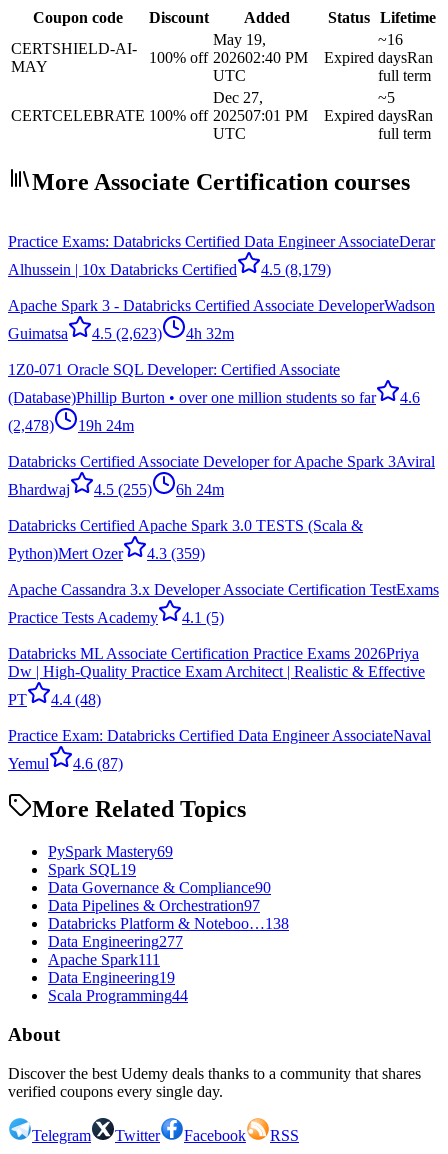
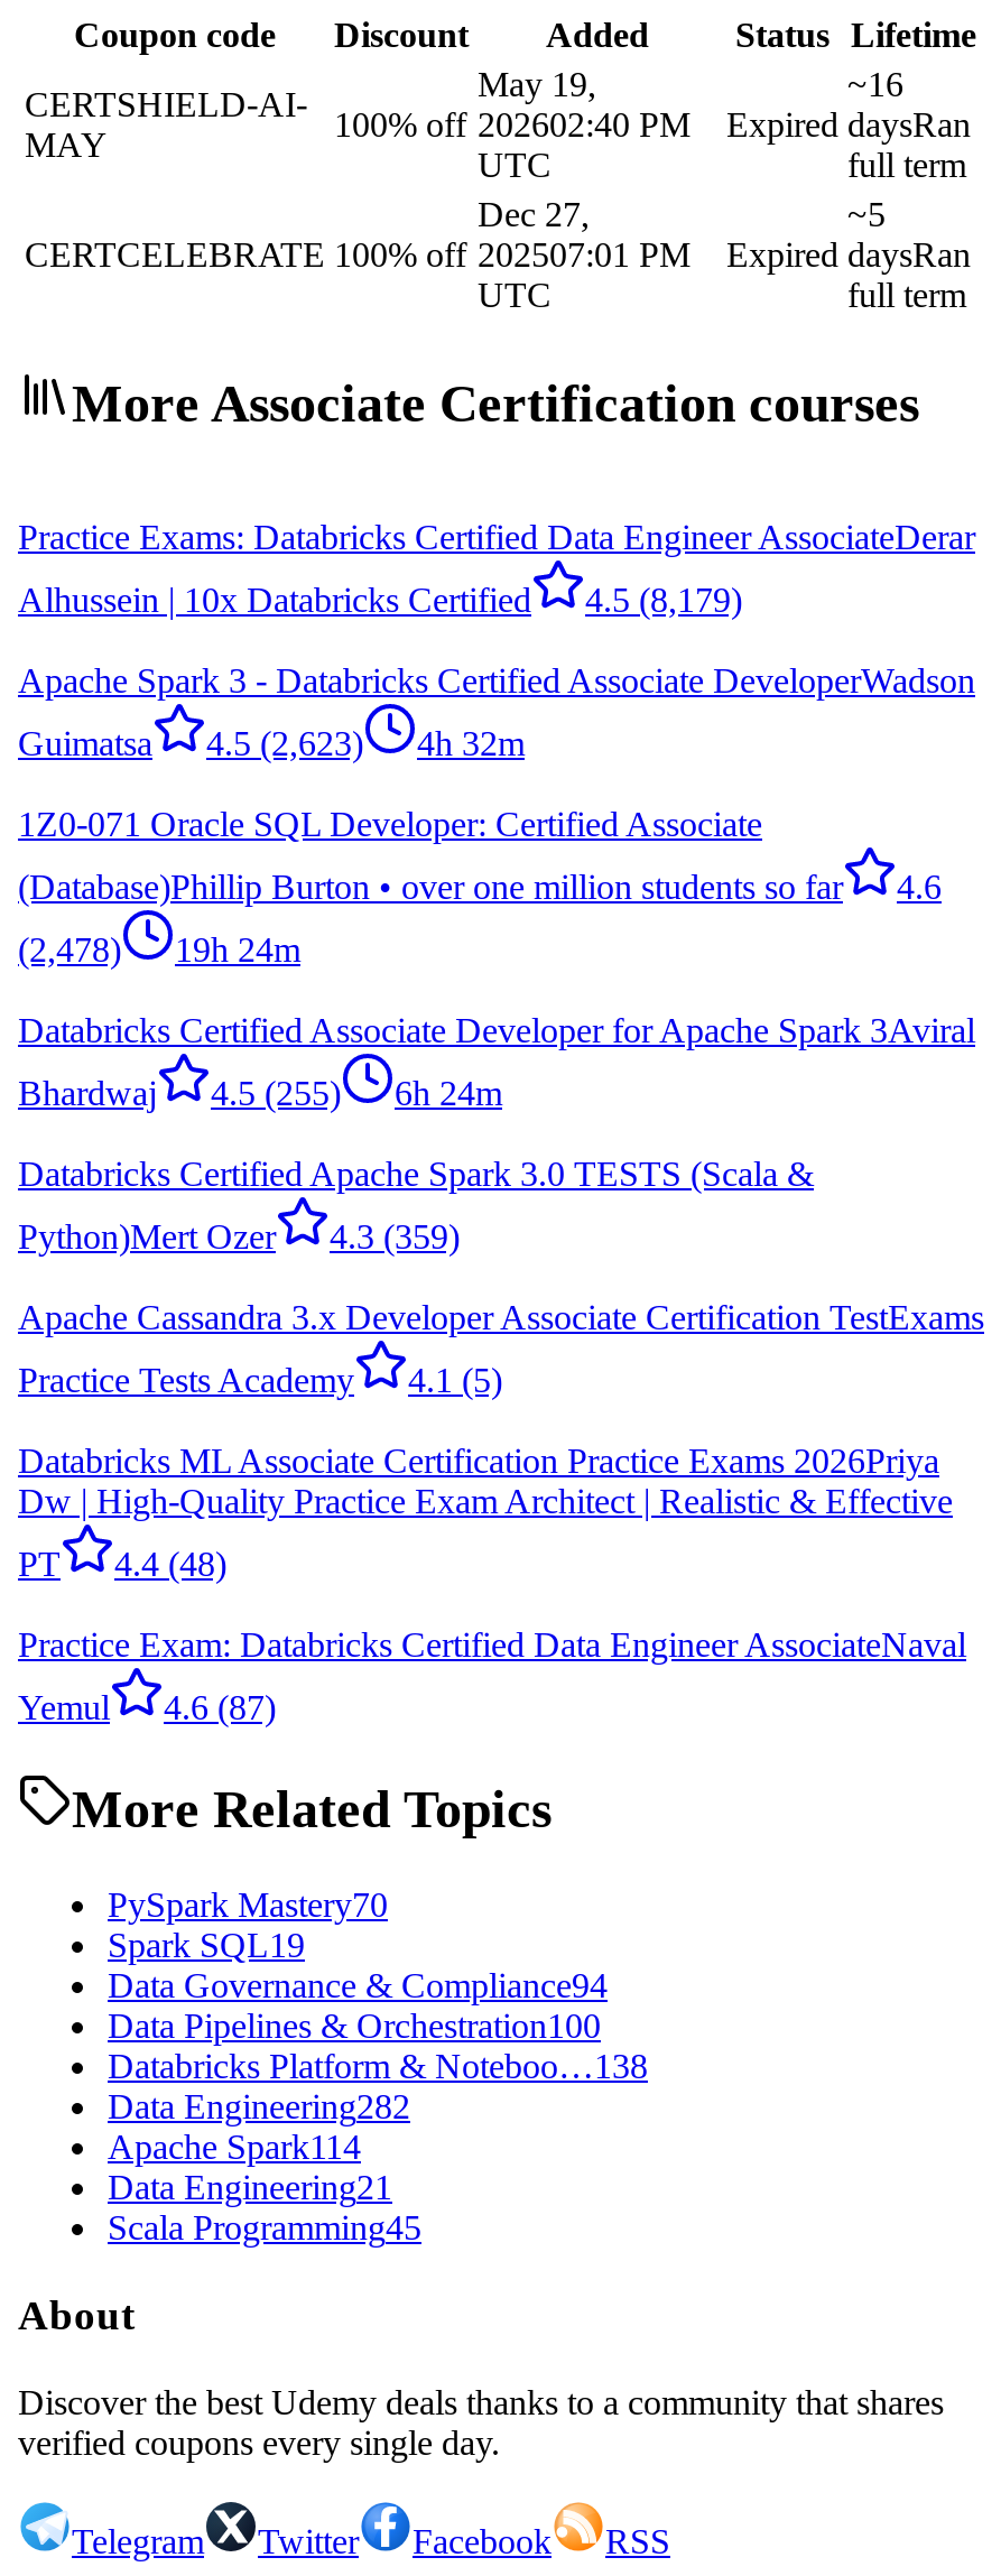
- PySpark Mastery69
+ PySpark Mastery70

- Data Governance & Compliance90
+ Data Governance & Compliance94

- Data Pipelines & Orchestration97
+ Data Pipelines & Orchestration100

- Data Engineering277
+ Data Engineering282

- Apache Spark111
+ Apache Spark114

- Data Engineering19
+ Data Engineering21

- Scala Programming44
+ Scala Programming45
